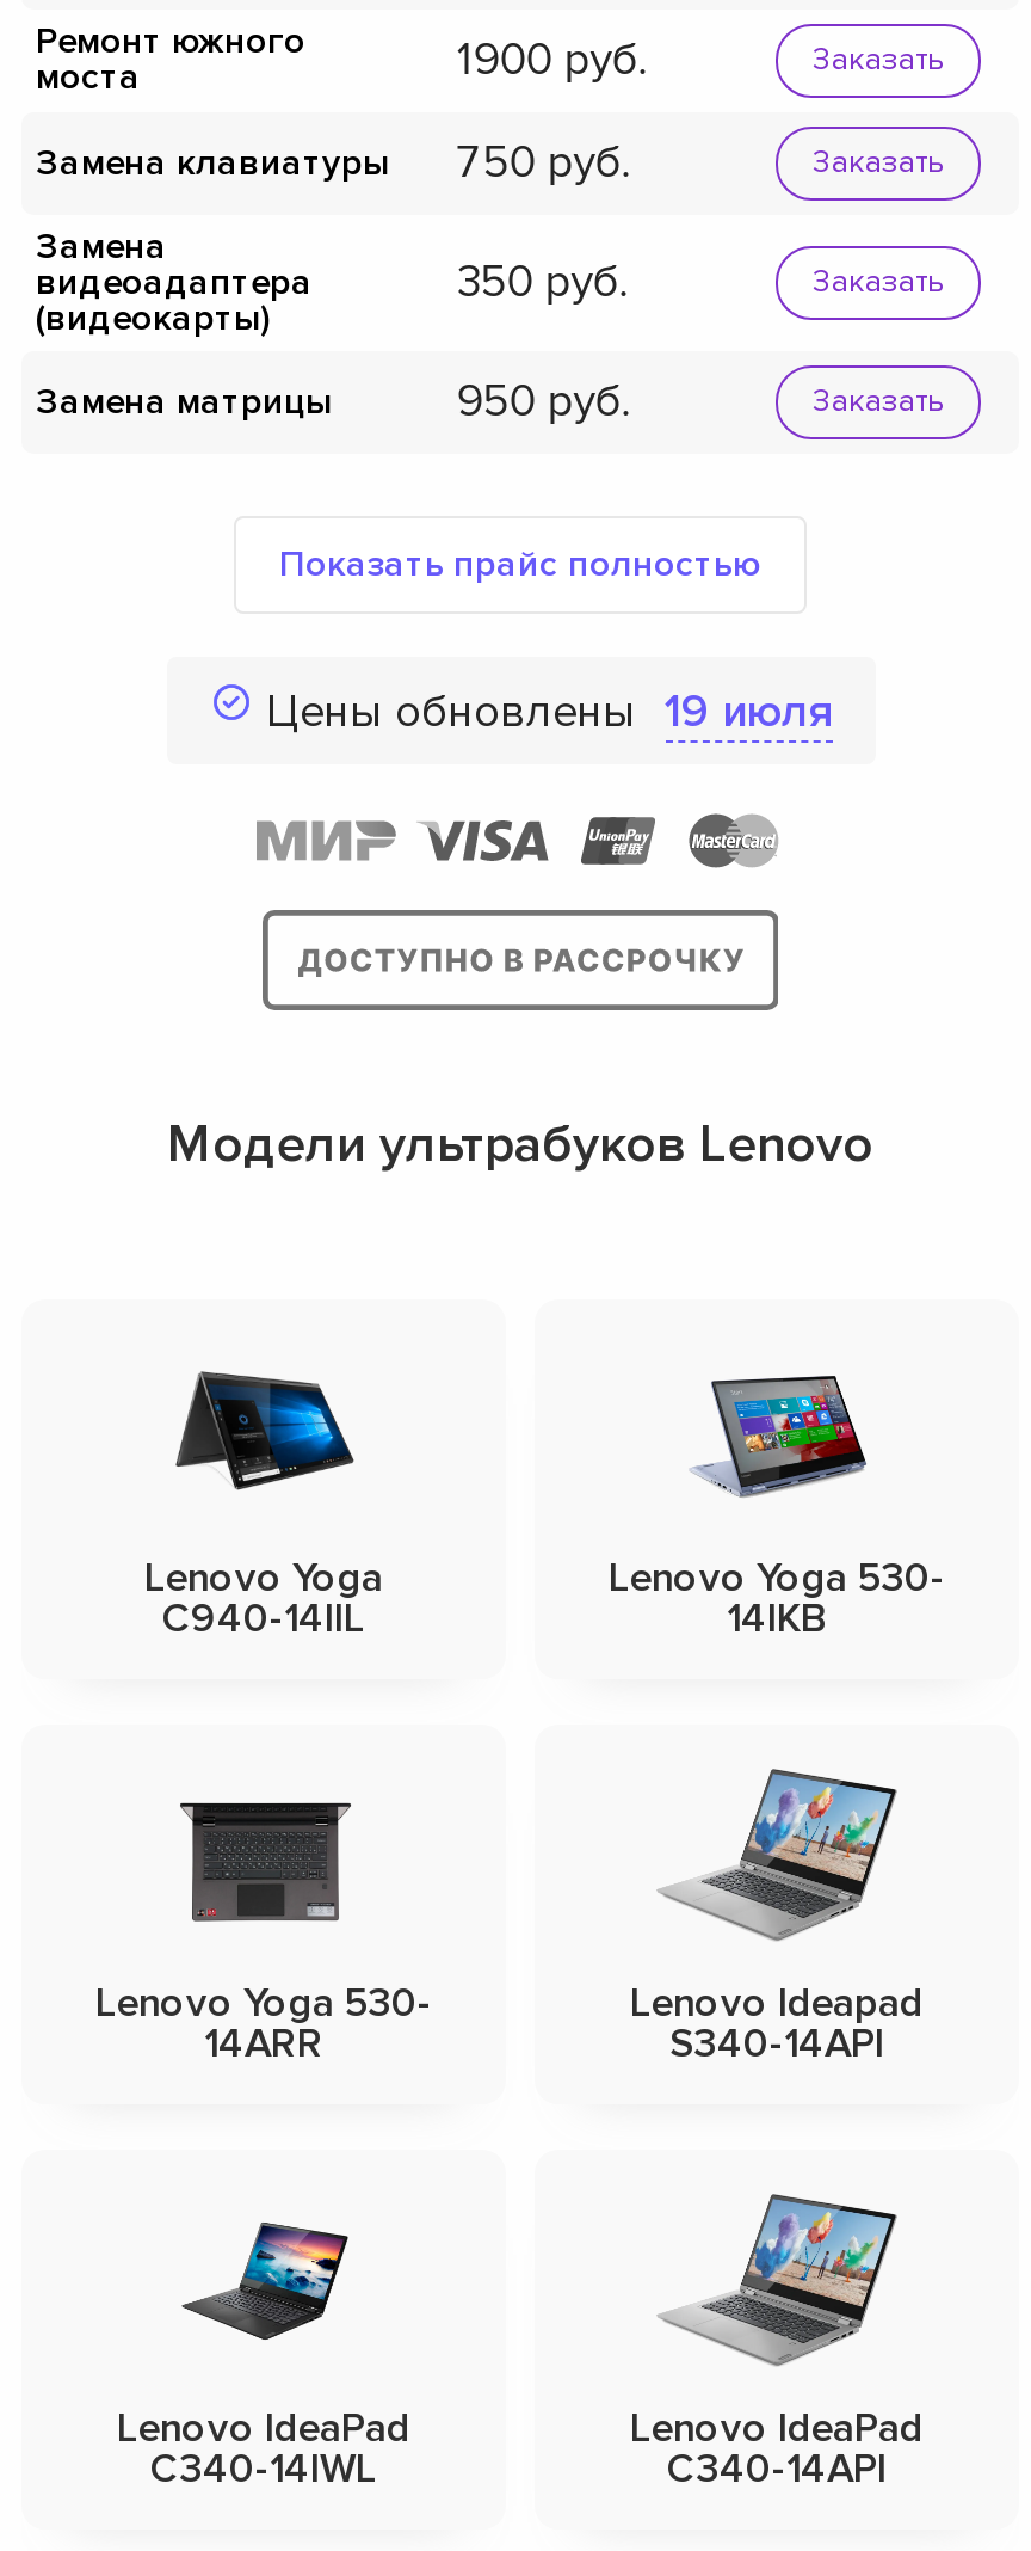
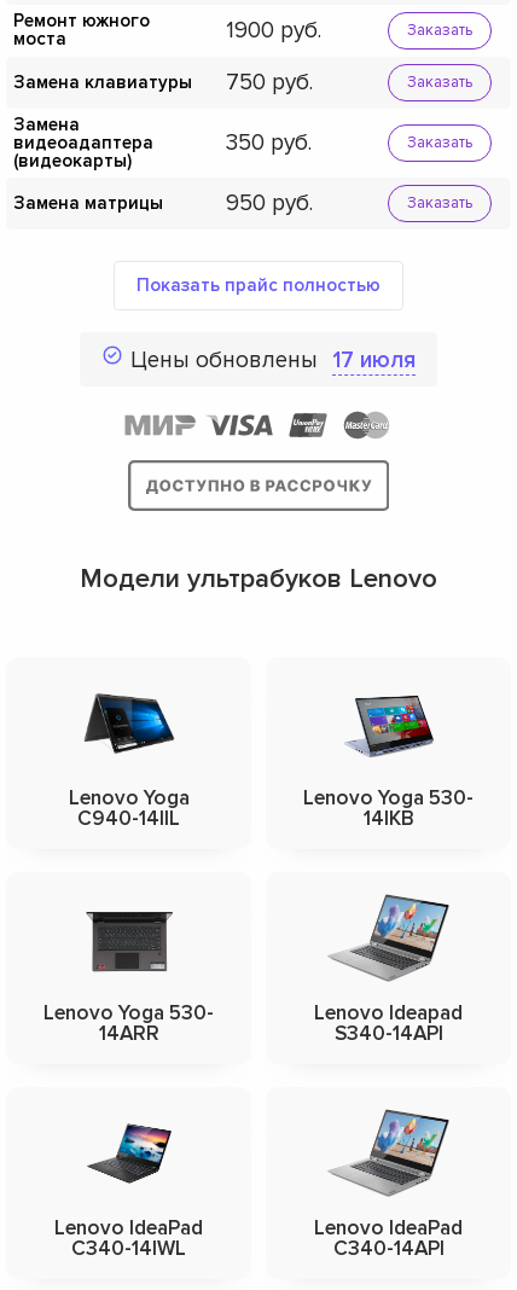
- Цены обновлены 19 июля
+ Цены обновлены 17 июля
